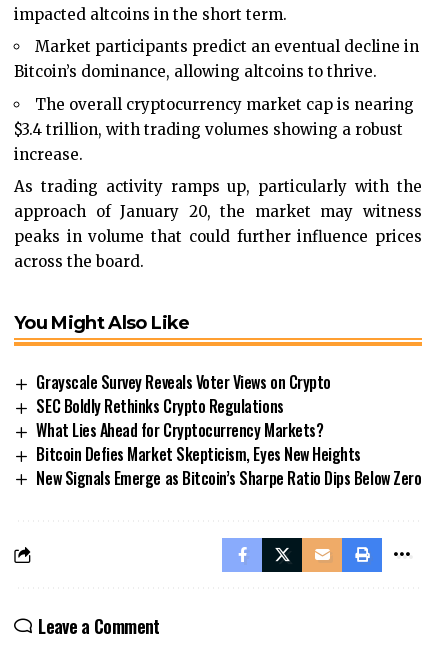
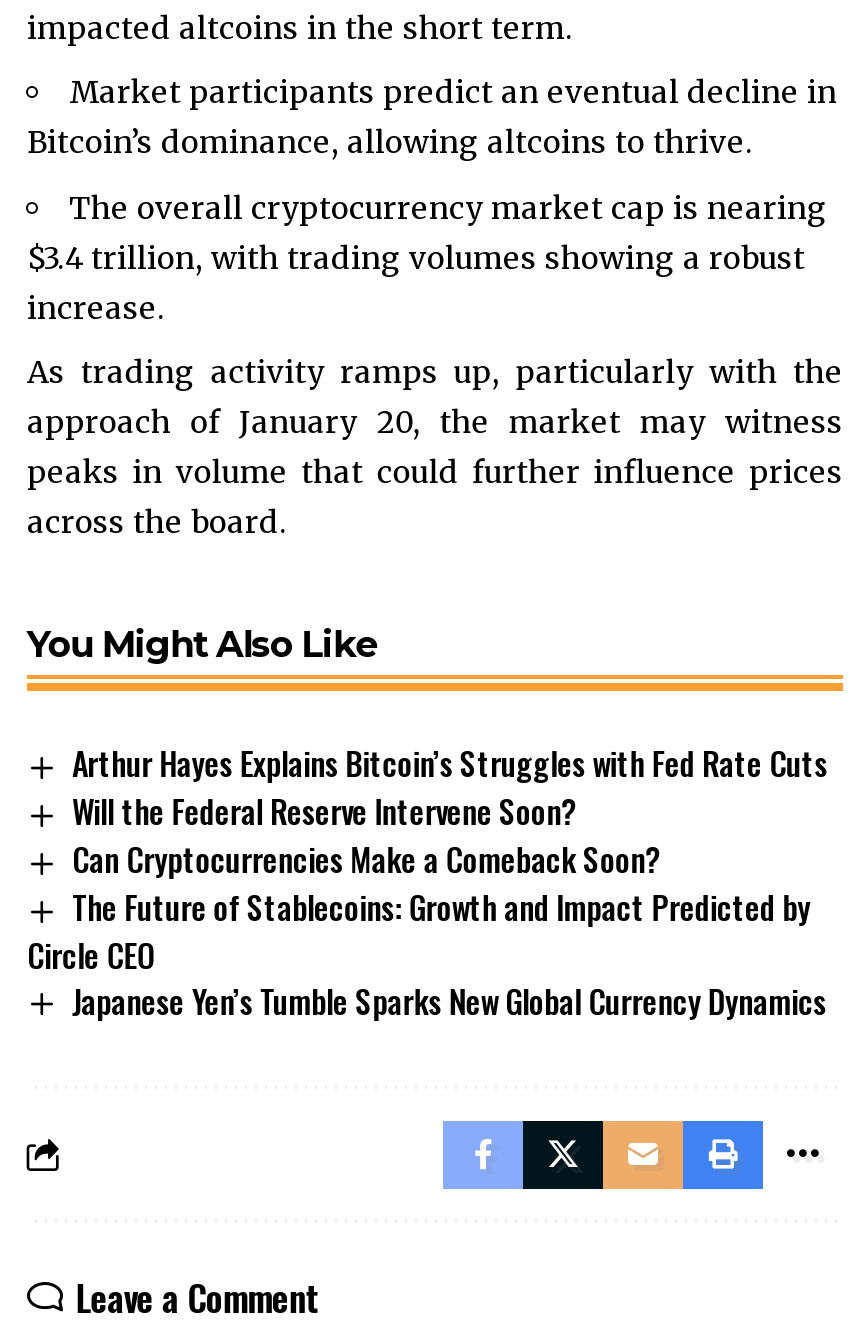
- Grayscale Survey Reveals Voter Views on Crypto
- SEC Boldly Rethinks Crypto Regulations
- What Lies Ahead for Cryptocurrency Markets?
- Bitcoin Defies Market Skepticism, Eyes New Heights
- New Signals Emerge as Bitcoin’s Sharpe Ratio Dips Below Zero
+ Arthur Hayes Explains Bitcoin’s Struggles with Fed Rate Cuts
+ Will the Federal Reserve Intervene Soon?
+ Can Cryptocurrencies Make a Comeback Soon?
+ The Future of Stablecoins: Growth and Impact Predicted by
+ Circle CEO
+ Japanese Yen’s Tumble Sparks New Global Currency Dynamics
